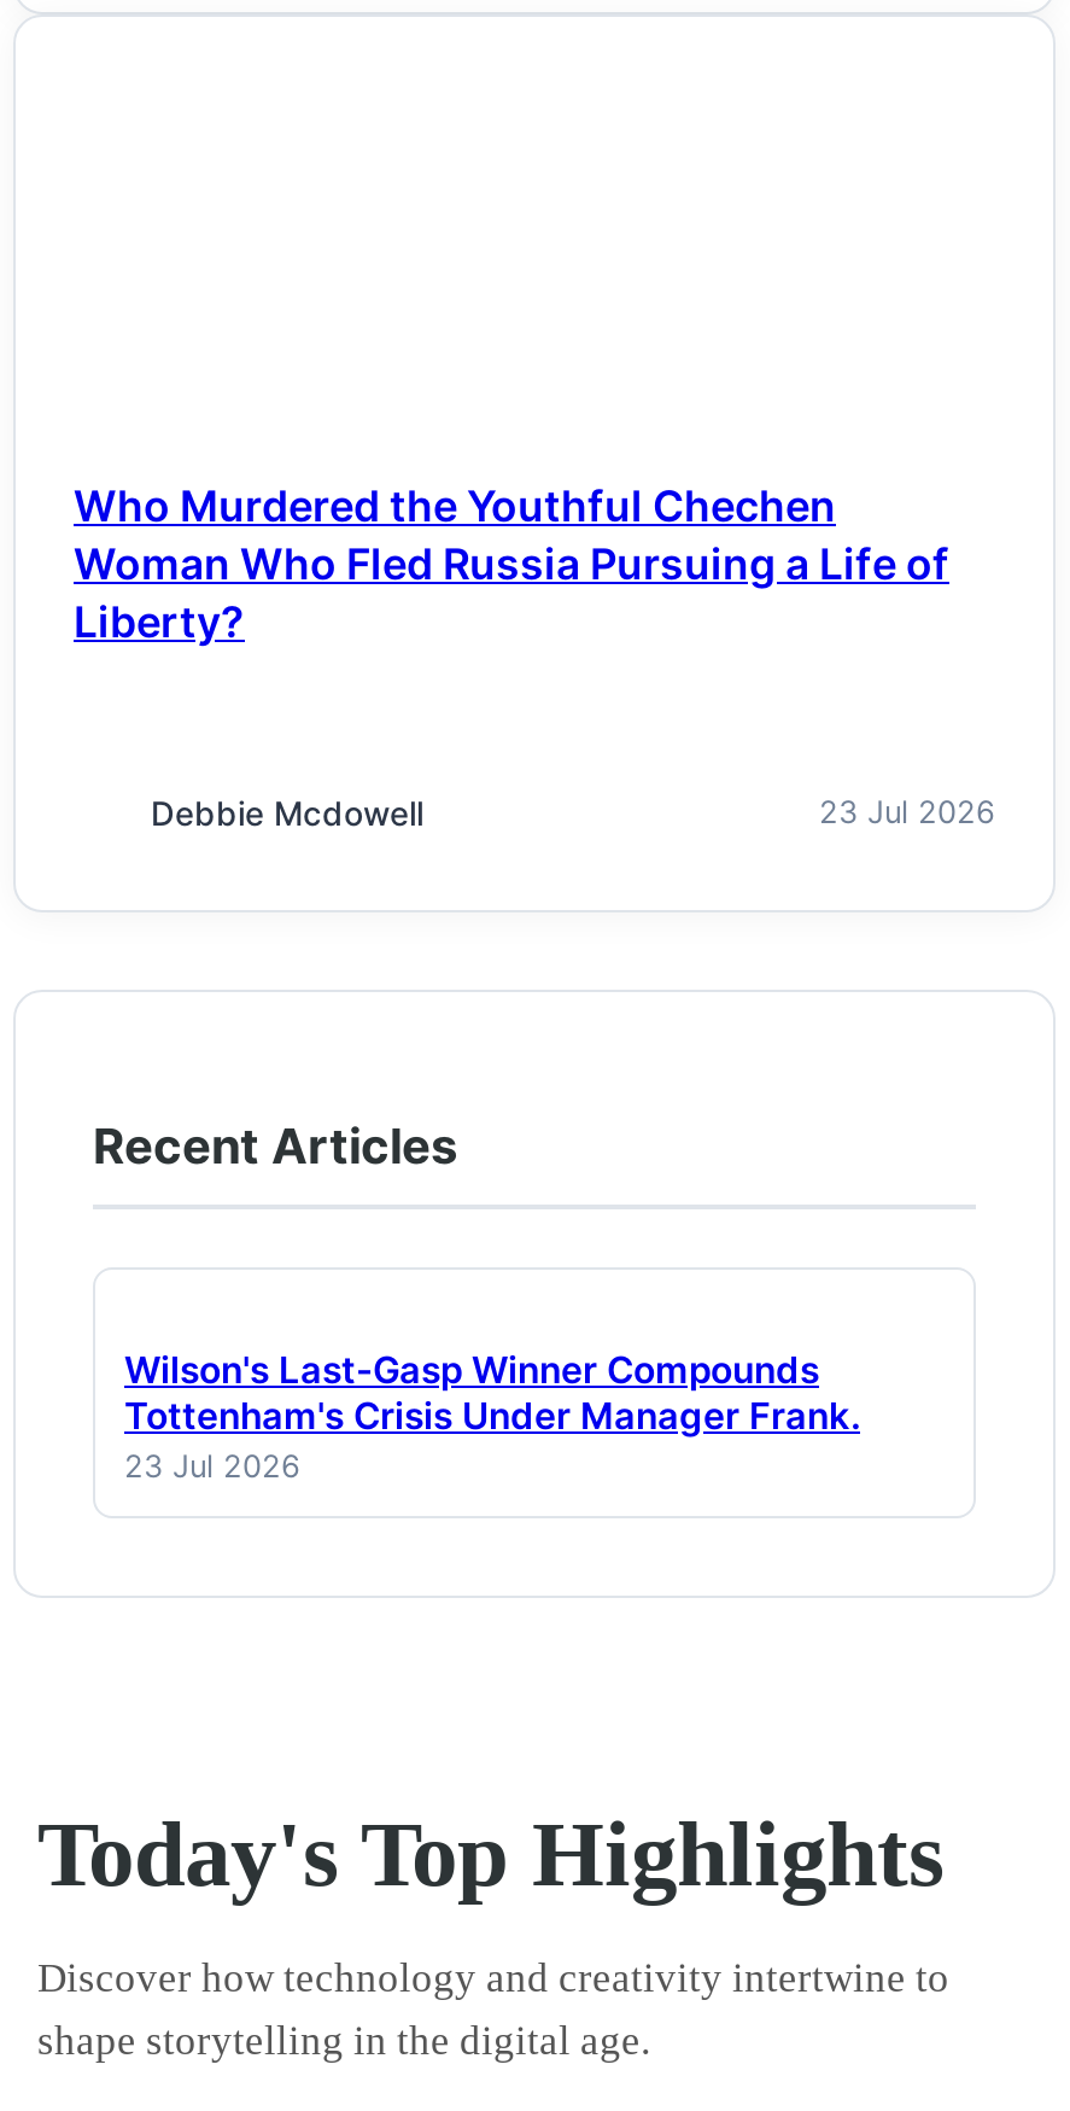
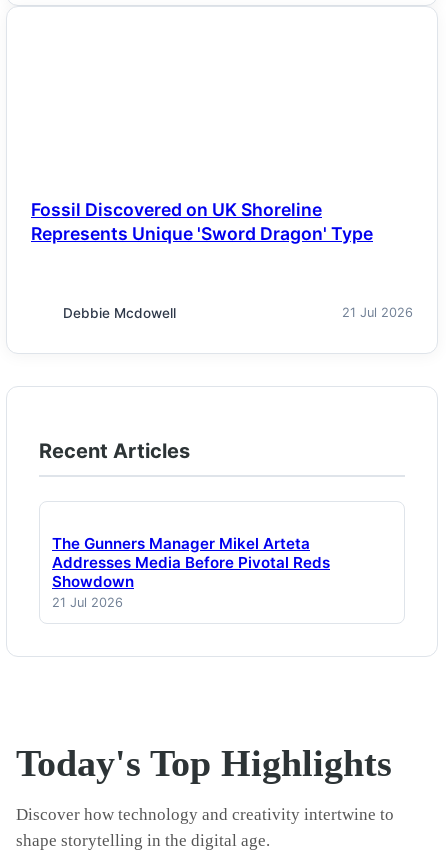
- Who Murdered the Youthful Chechen
- Woman Who Fled Russia Pursuing a Life of
- Liberty?
+ Fossil Discovered on UK Shoreline
+ Represents Unique 'Sword Dragon' Type

moved up: Debbie Mcdowell

- 23 Jul 2026
+ 21 Jul 2026

moved up: Recent Articles

- Wilson's Last-Gasp Winner Compounds
- Tottenham's Crisis Under Manager Frank.
- 23 Jul 2026
+ The Gunners Manager Mikel Arteta
+ Addresses Media Before Pivotal Reds
+ Showdown
+ 21 Jul 2026
